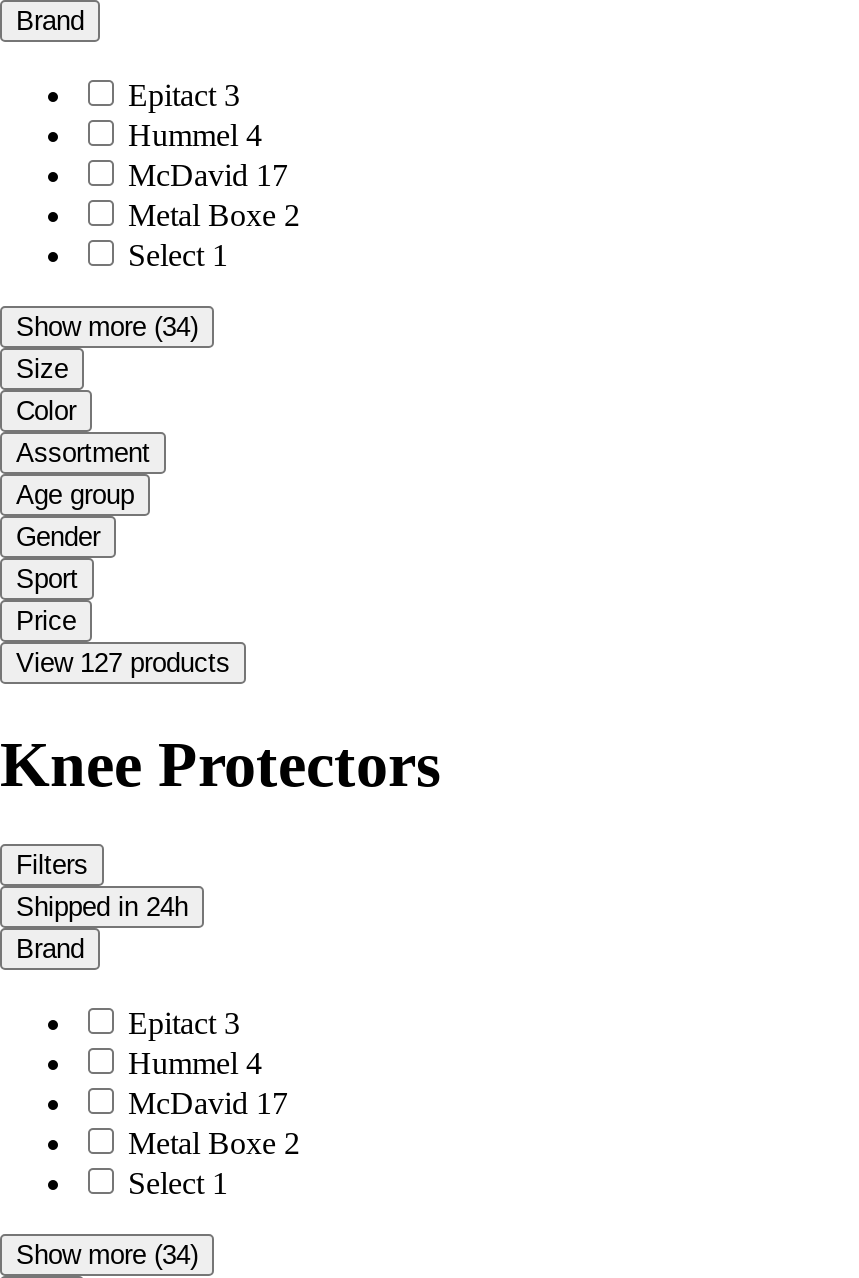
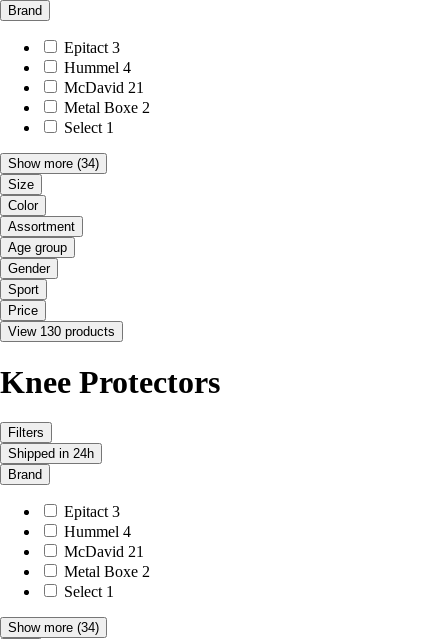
- McDavid 17
+ McDavid 21

- View 127 products
+ View 130 products

- McDavid 17
+ McDavid 21
